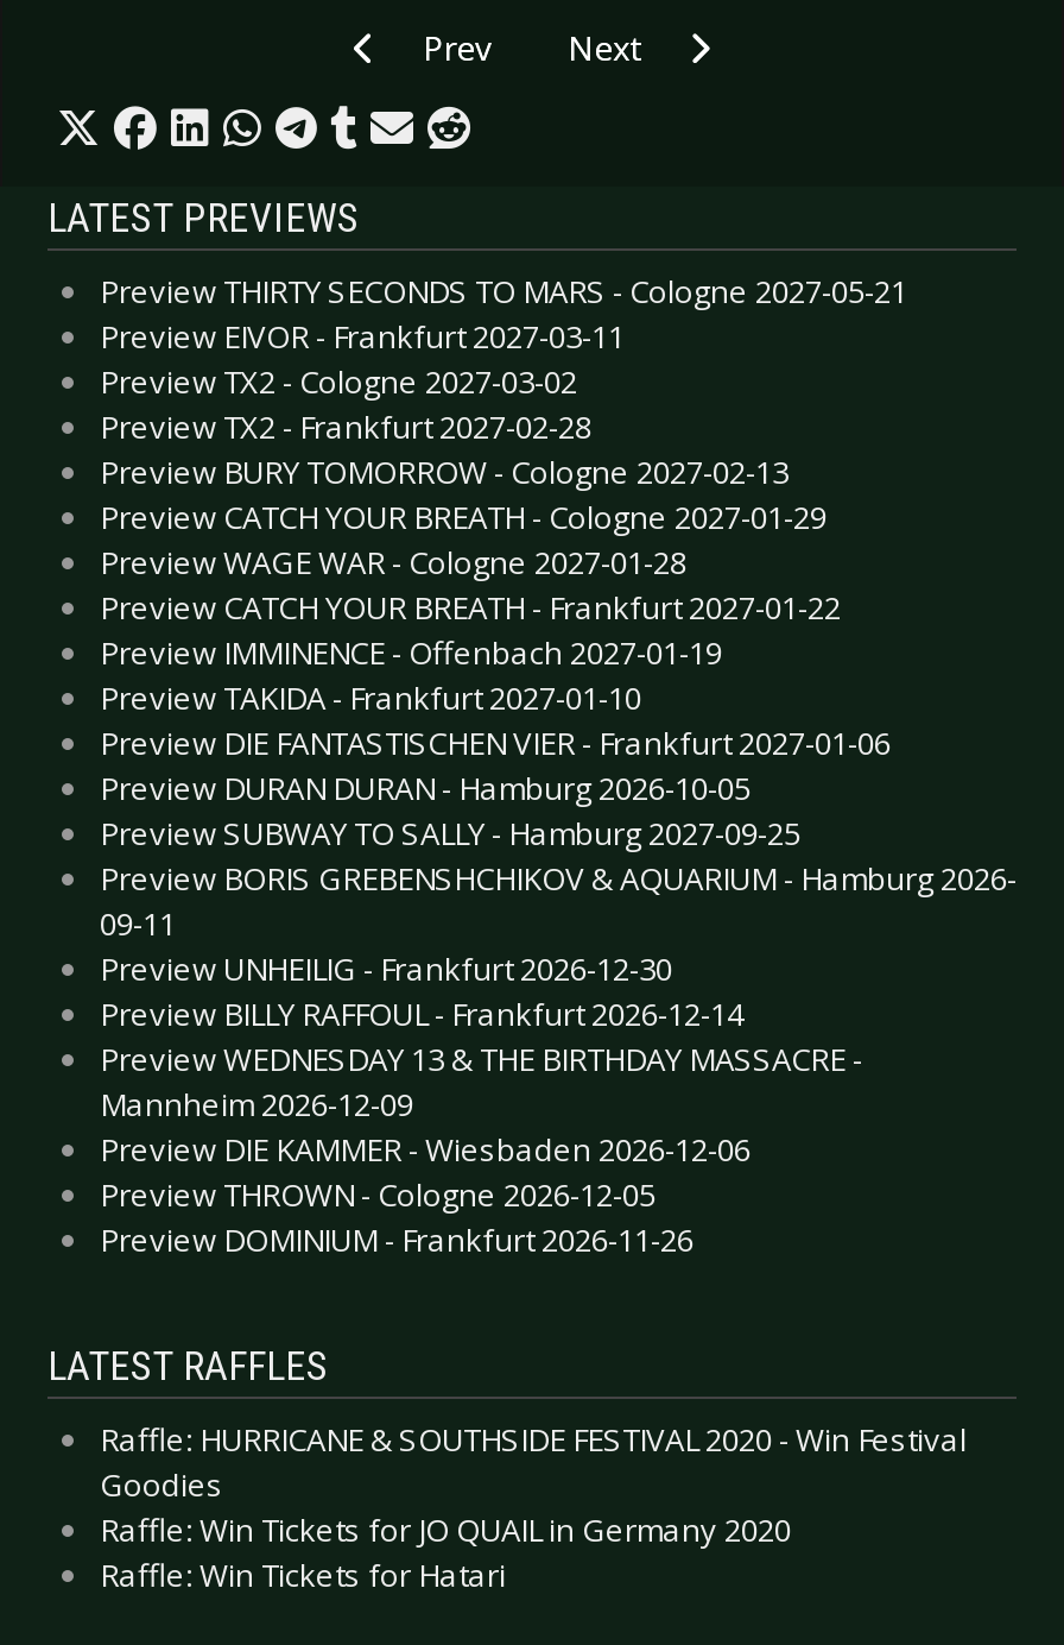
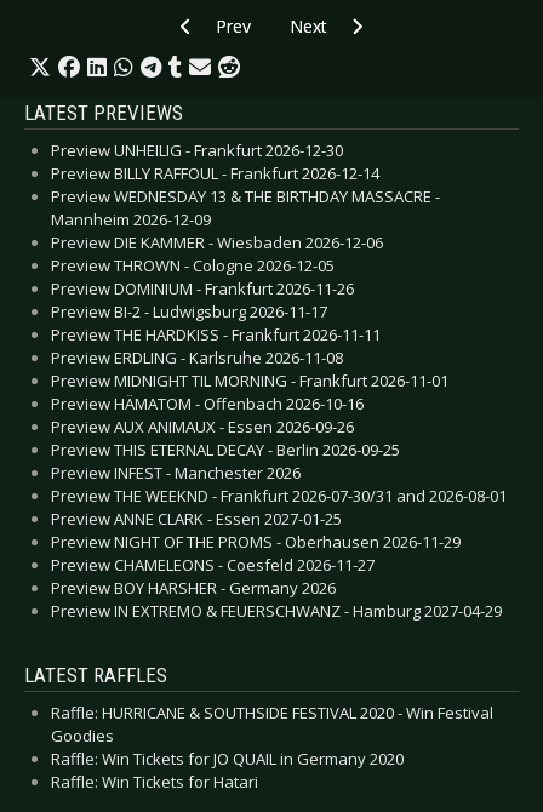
- Preview THIRTY SECONDS TO MARS - Cologne 2027-05-21
- Preview EIVOR - Frankfurt 2027-03-11
- Preview TX2 - Cologne 2027-03-02
- Preview TX2 - Frankfurt 2027-02-28
- Preview BURY TOMORROW - Cologne 2027-02-13
- Preview CATCH YOUR BREATH - Cologne 2027-01-29
- Preview WAGE WAR - Cologne 2027-01-28
- Preview CATCH YOUR BREATH - Frankfurt 2027-01-22
- Preview IMMINENCE - Offenbach 2027-01-19
- Preview TAKIDA - Frankfurt 2027-01-10
- Preview DIE FANTASTISCHEN VIER - Frankfurt 2027-01-06
- Preview DURAN DURAN - Hamburg 2026-10-05
- Preview SUBWAY TO SALLY - Hamburg 2027-09-25
- Preview BORIS GREBENSHCHIKOV & AQUARIUM - Hamburg 2026-
- 09-11

moved up: Preview UNHEILIG - Frankfurt 2026-12-30 | Preview BILLY RAFFOUL - Frankfurt 2026-12-14 | Preview WEDNESDAY 13 & THE BIRTHDAY MASSACRE - | Mannheim 2026-12-09 | Preview DIE KAMMER - Wiesbaden 2026-12-06 | Preview THROWN - Cologne 2026-12-05 | Preview DOMINIUM - Frankfurt 2026-11-26

+ Preview BI-2 - Ludwigsburg 2026-11-17
+ Preview THE HARDKISS - Frankfurt 2026-11-11
+ Preview ERDLING - Karlsruhe 2026-11-08
+ Preview MIDNIGHT TIL MORNING - Frankfurt 2026-11-01
+ Preview HÄMATOM - Offenbach 2026-10-16
+ Preview AUX ANIMAUX - Essen 2026-09-26
+ Preview THIS ETERNAL DECAY - Berlin 2026-09-25
+ Preview INFEST - Manchester 2026
+ Preview THE WEEKND - Frankfurt 2026-07-30/31 and 2026-08-01
+ Preview ANNE CLARK - Essen 2027-01-25
+ Preview NIGHT OF THE PROMS - Oberhausen 2026-11-29
+ Preview CHAMELEONS - Coesfeld 2026-11-27
+ Preview BOY HARSHER - Germany 2026
+ Preview IN EXTREMO & FEUERSCHWANZ - Hamburg 2027-04-29
